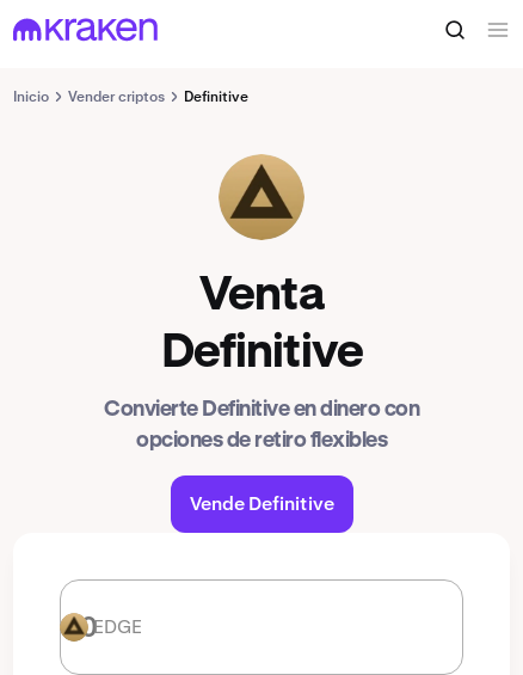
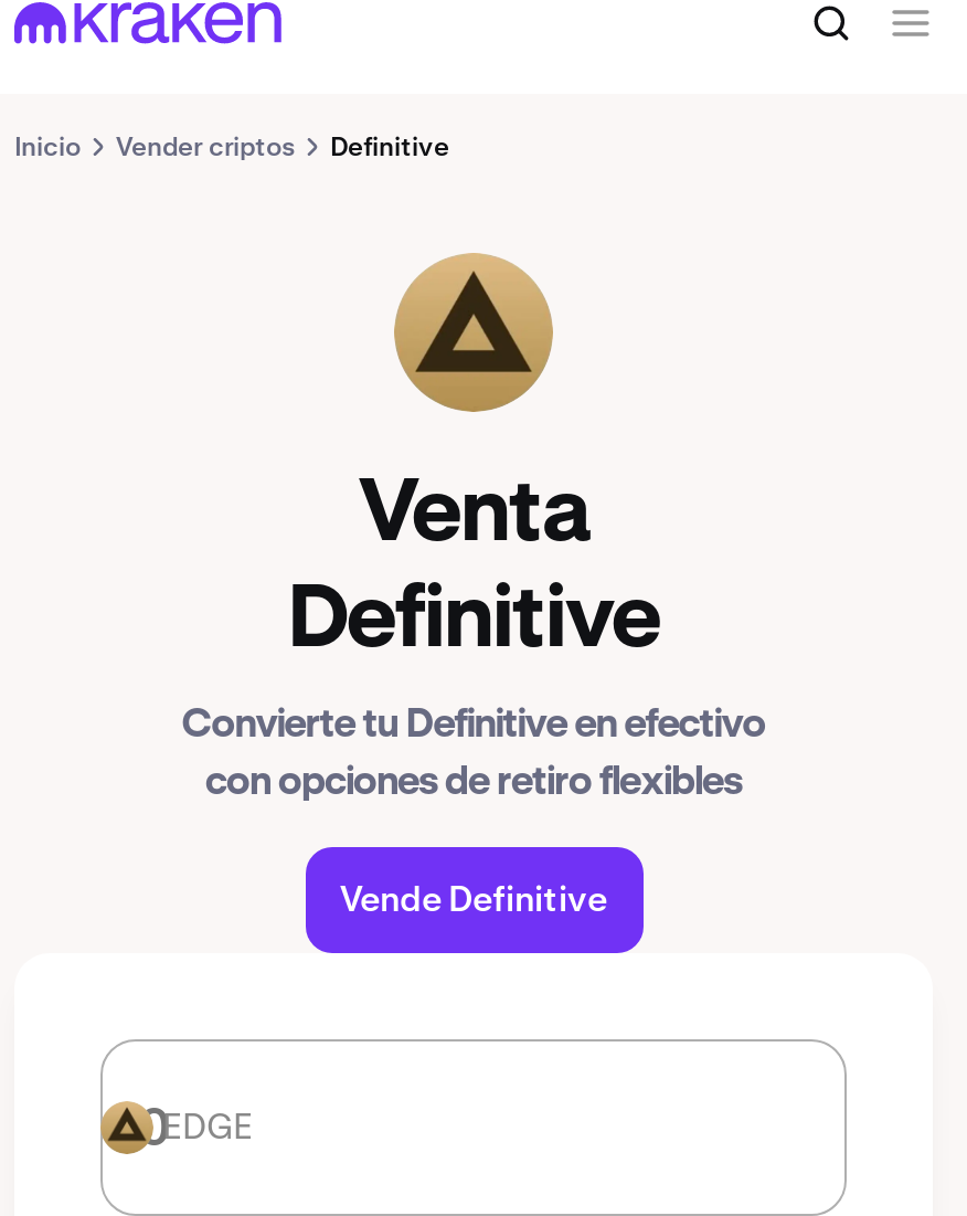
- Convierte Definitive en dinero con
- opciones de retiro flexibles
+ Convierte tu Definitive en efectivo
+ con opciones de retiro flexibles
